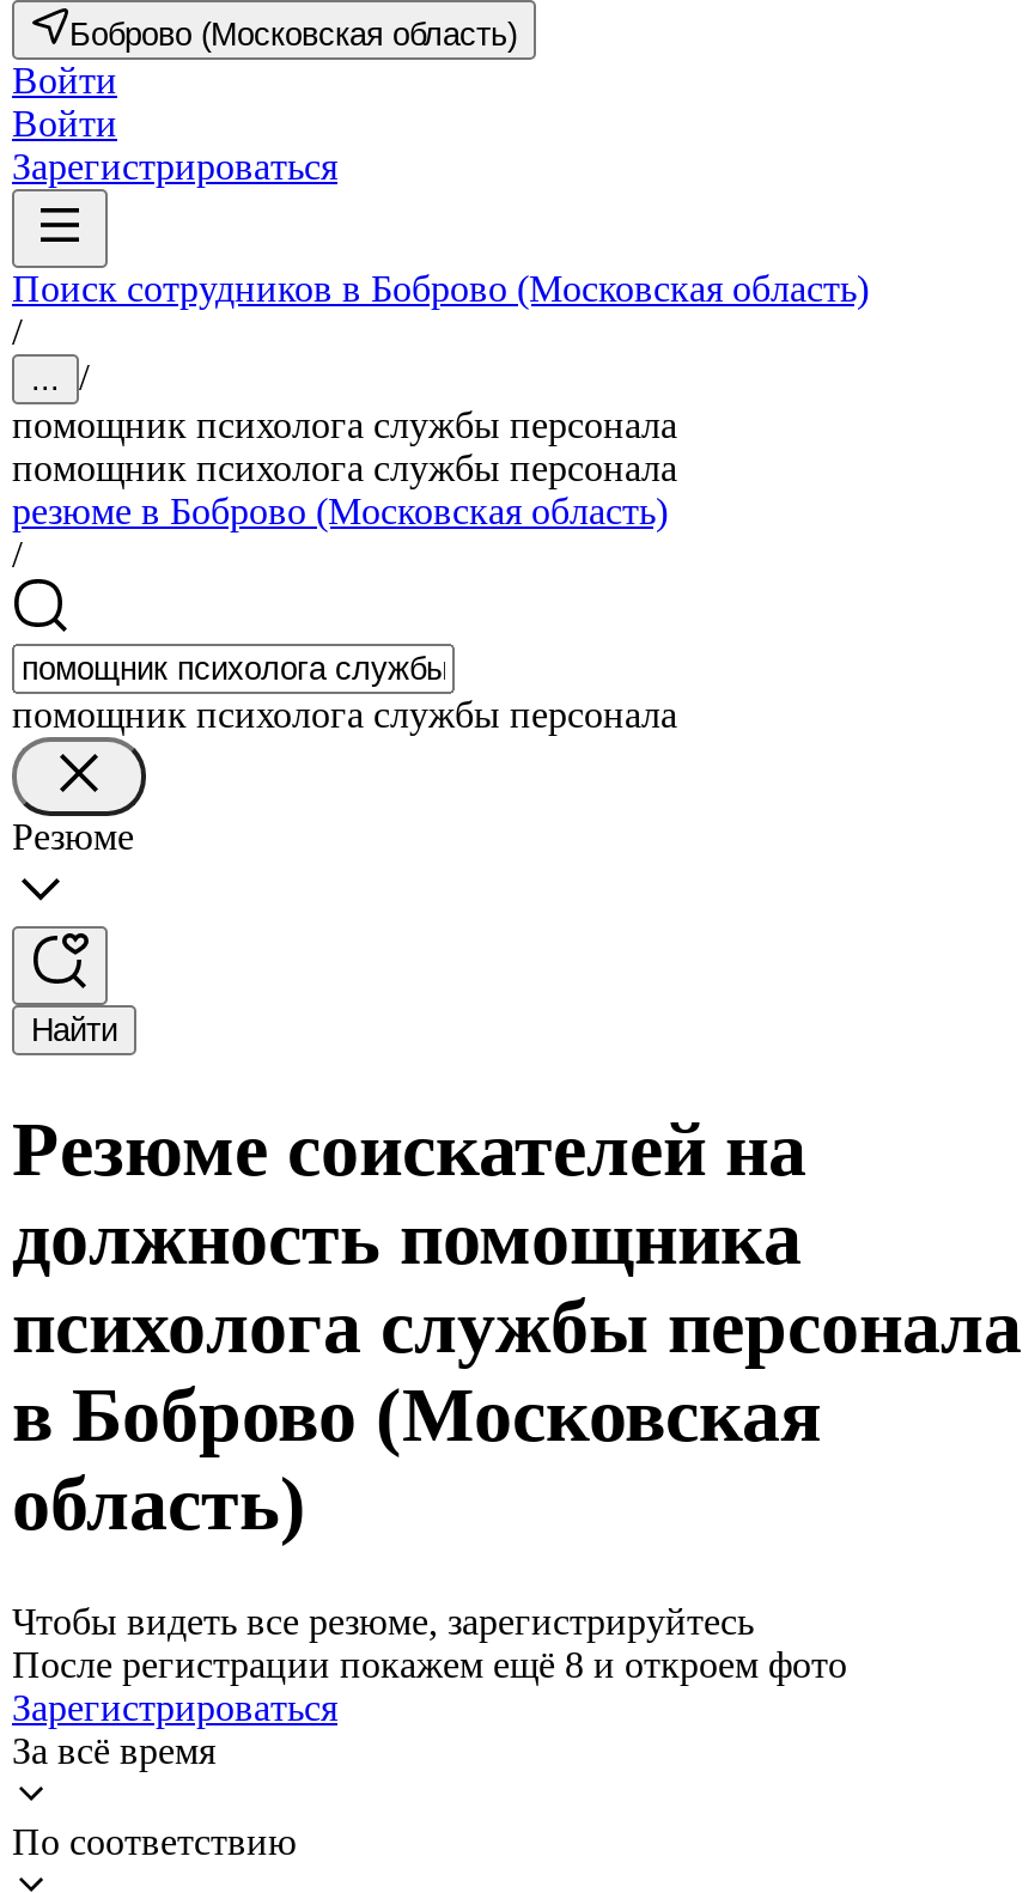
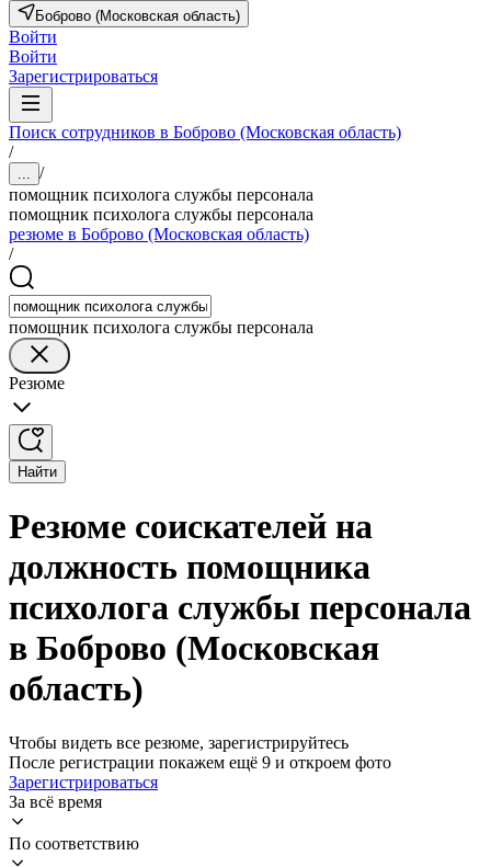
- После регистрации покажем ещё 8 и откроем фото
+ После регистрации покажем ещё 9 и откроем фото
